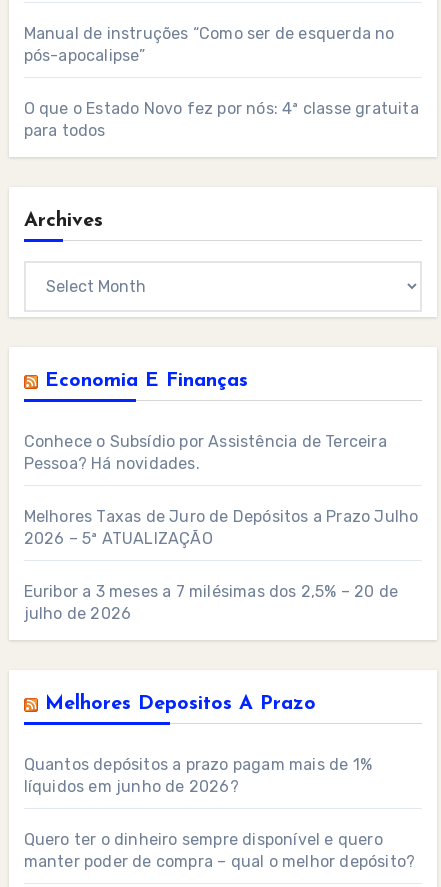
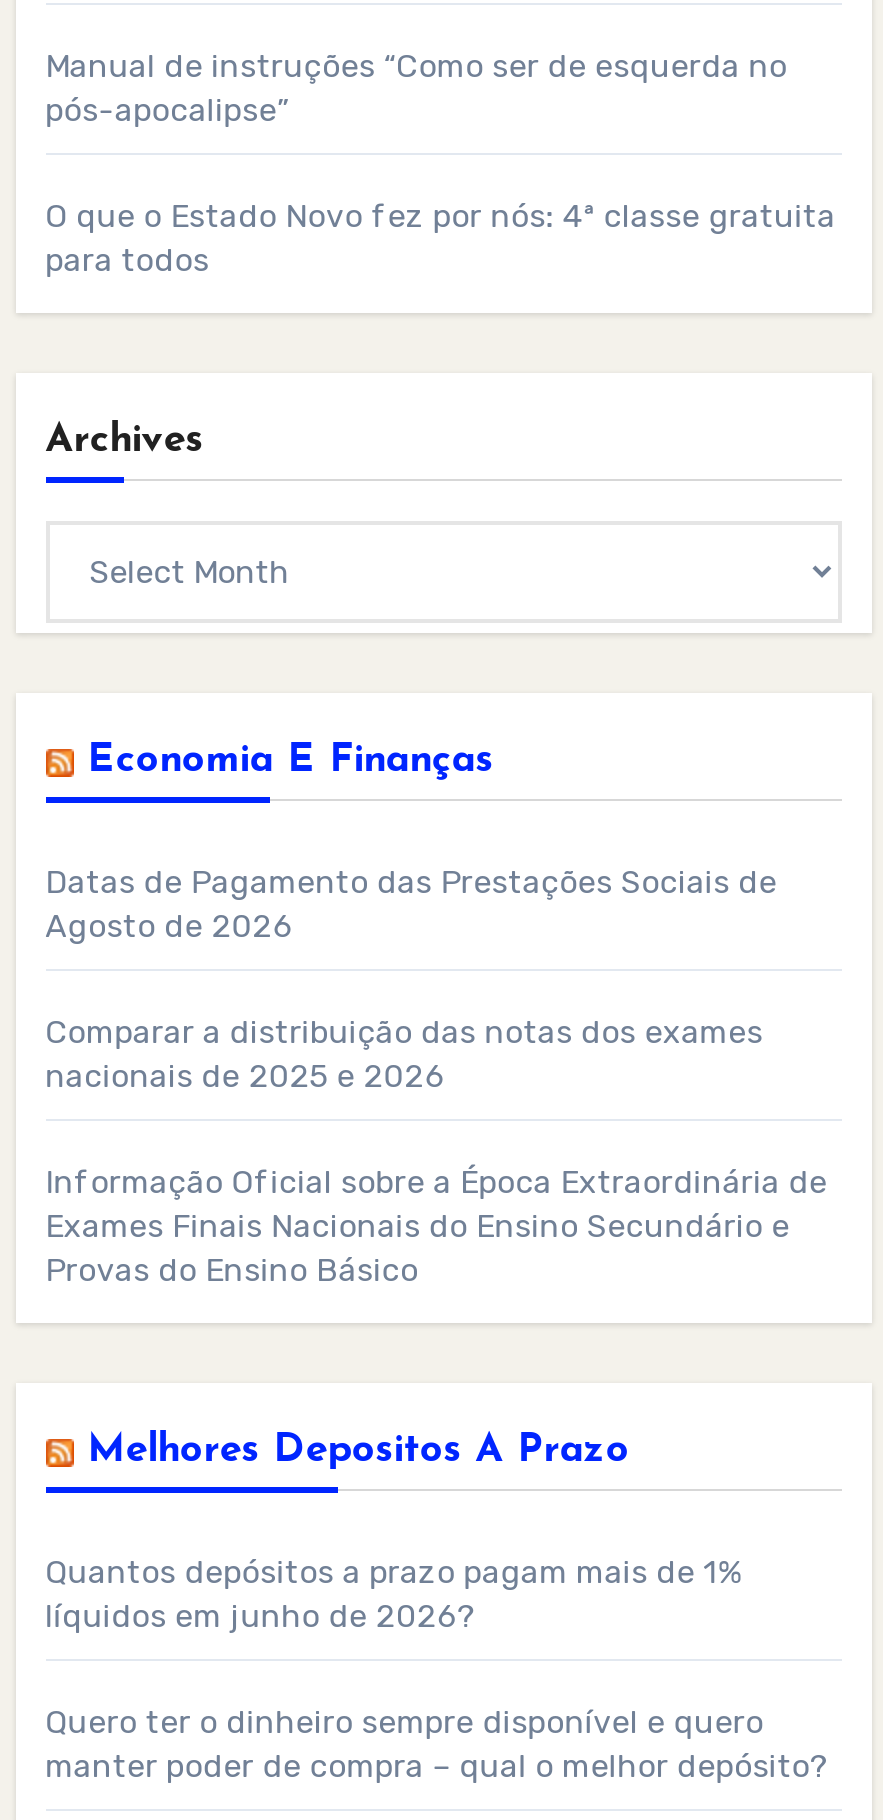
- Conhece o Subsídio por Assistência de Terceira
- Pessoa? Há novidades.
+ Datas de Pagamento das Prestações Sociais de
+ Agosto de 2026

- Melhores Taxas de Juro de Depósitos a Prazo Julho
- 2026 – 5ª ATUALIZAÇÃO
+ Comparar a distribuição das notas dos exames
+ nacionais de 2025 e 2026

- Euribor a 3 meses a 7 milésimas dos 2,5% – 20 de
- julho de 2026
+ Informação Oficial sobre a Época Extraordinária de
+ Exames Finais Nacionais do Ensino Secundário e
+ Provas do Ensino Básico
